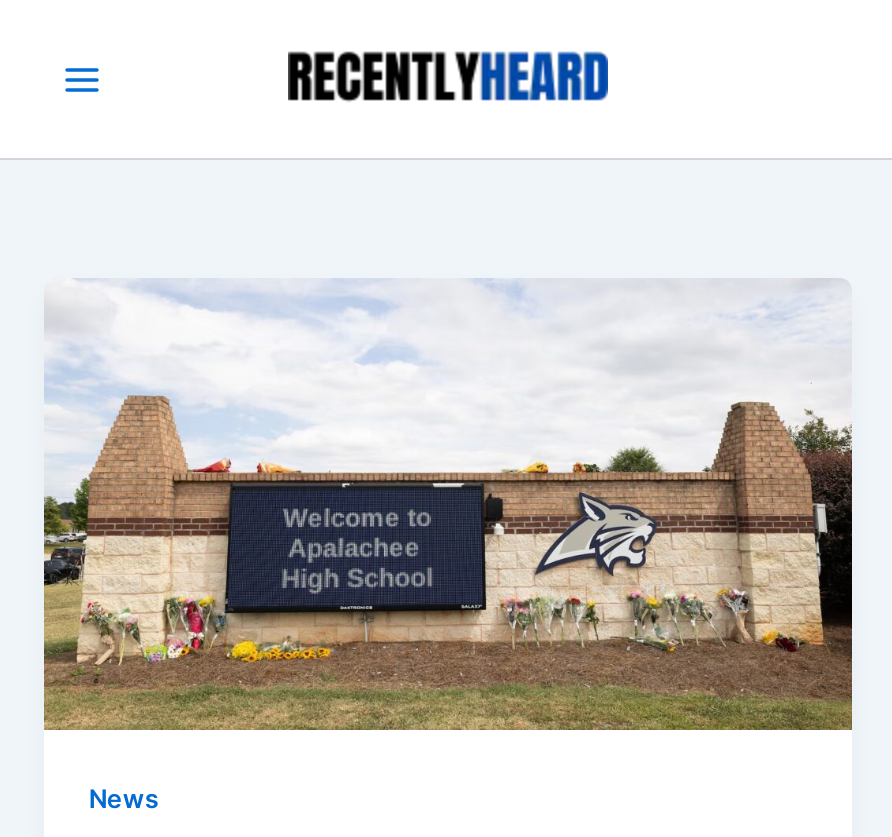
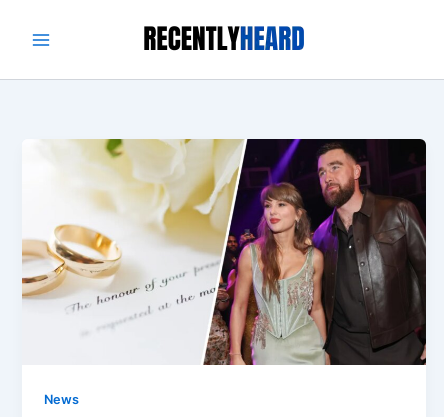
- [image]
+ [image]
